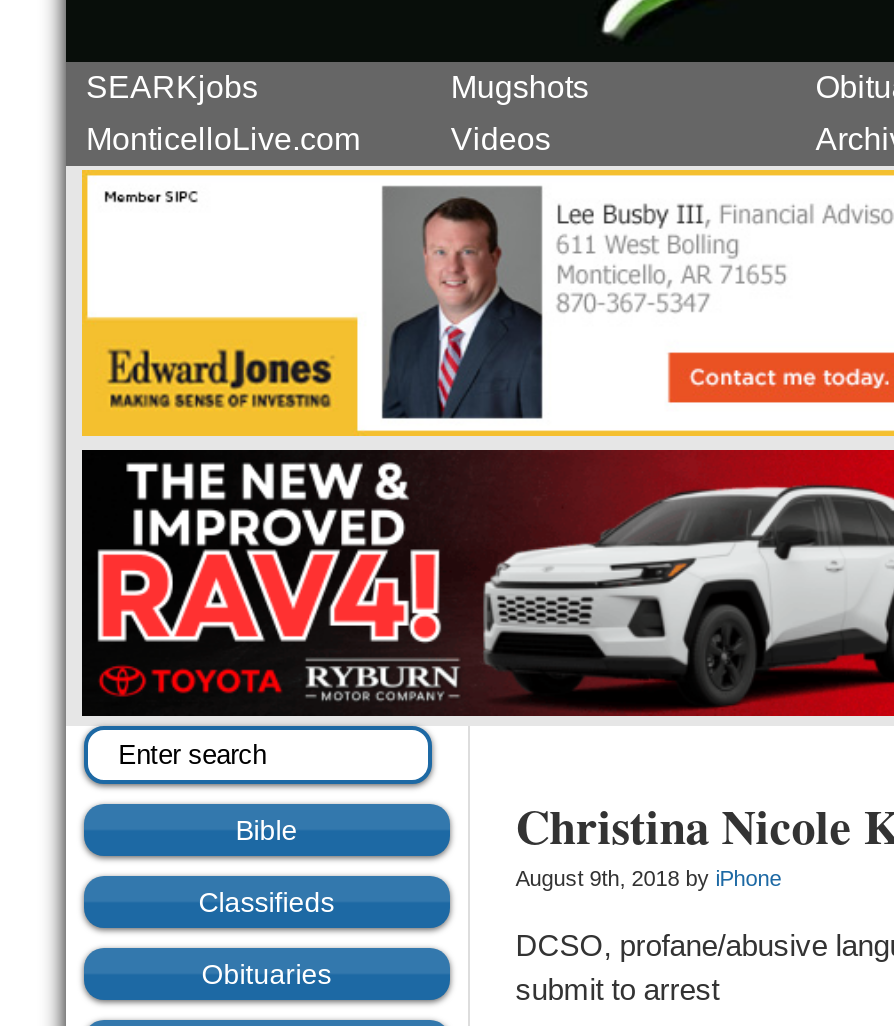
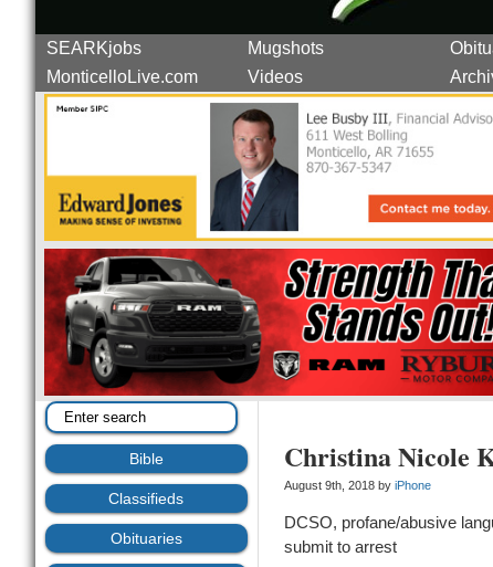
- [image]
+ [image]
